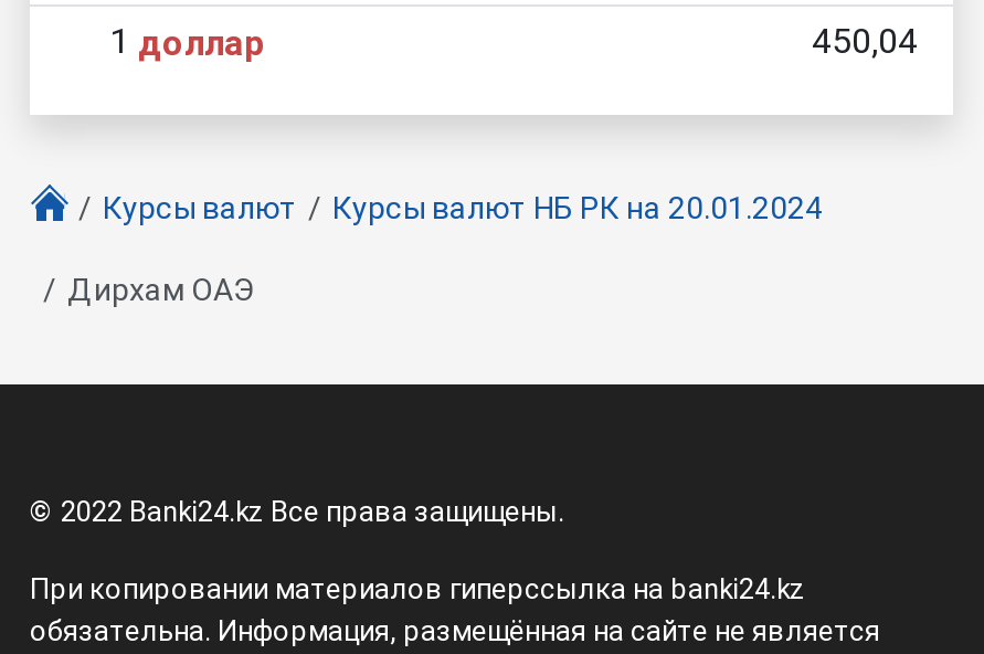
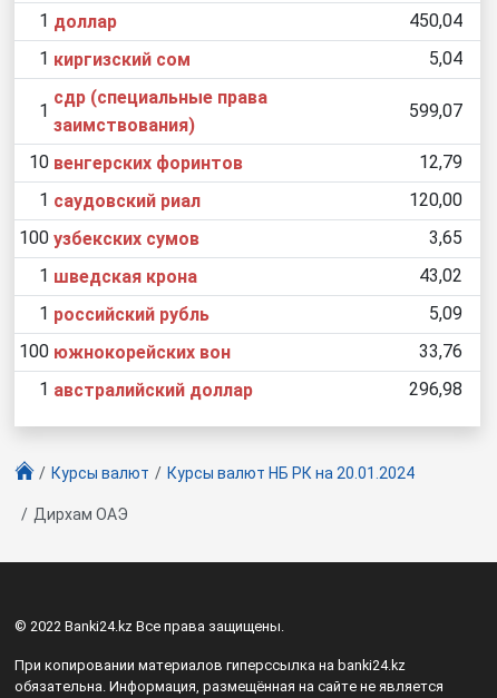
+ 599,07
+ 10 венгерских форинтов
+ 12,79
+ 1 саудовский риал
+ 120,00
+ 100 узбекских сумов
+ 3,65
+ 1 шведская крона
+ 43,02
+ 1 российский рубль
+ 5,09
+ 100 южнокорейских вон
+ 33,76
+ 1 австралийский доллар
+ 296,98

+ 1 киргизский сом
+ 5,04
+ 1

+ сдр (специальные права
+ заимствования)
